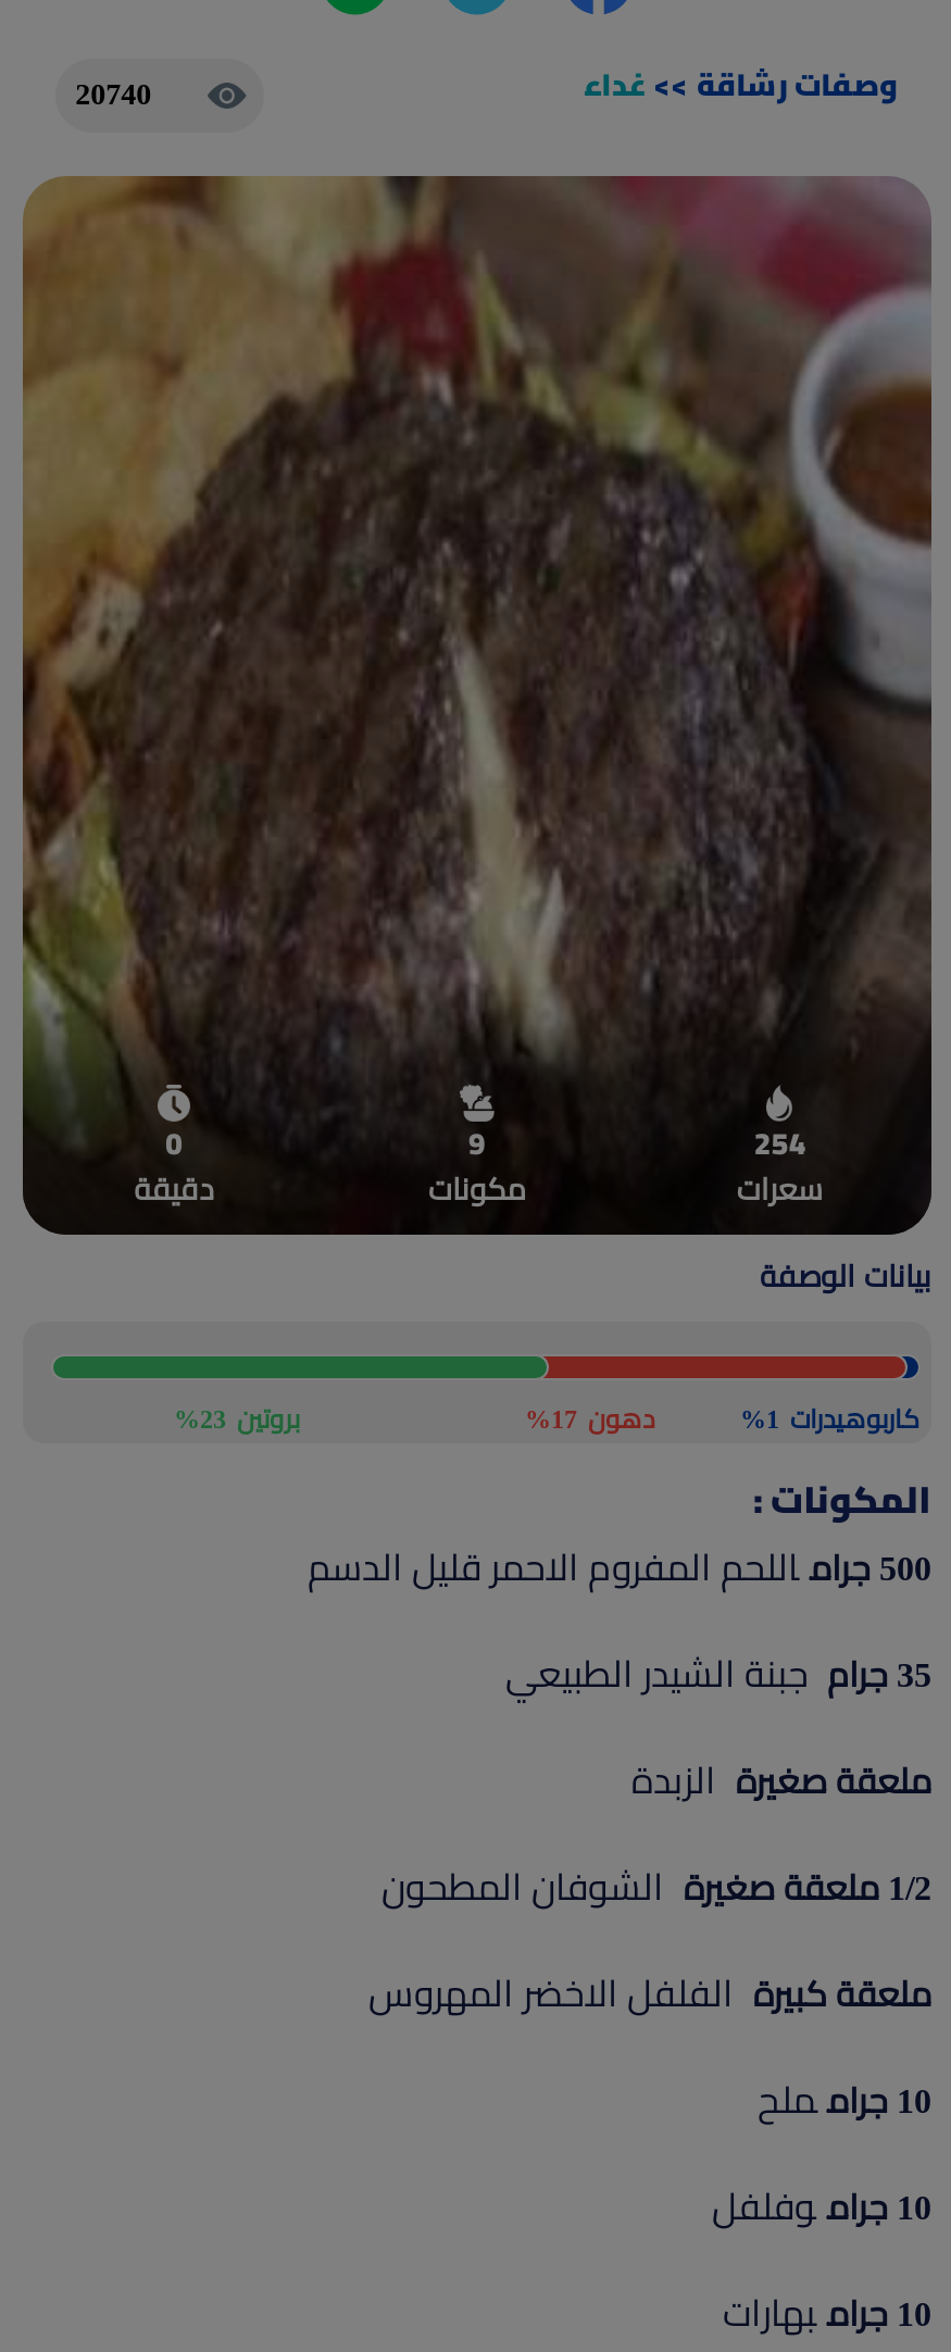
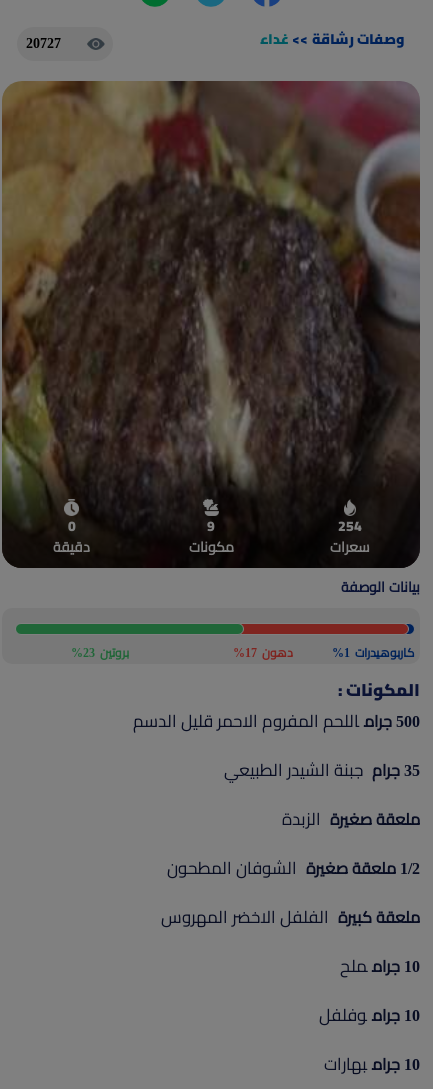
- 20740
+ 20727
